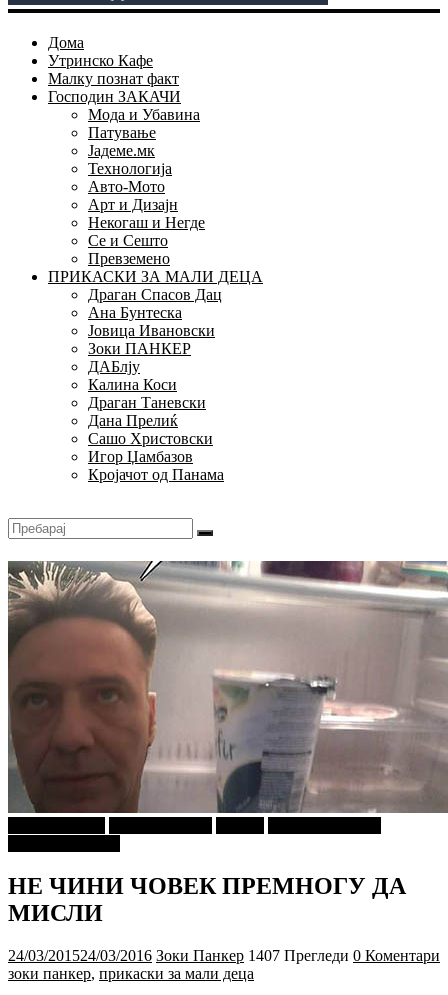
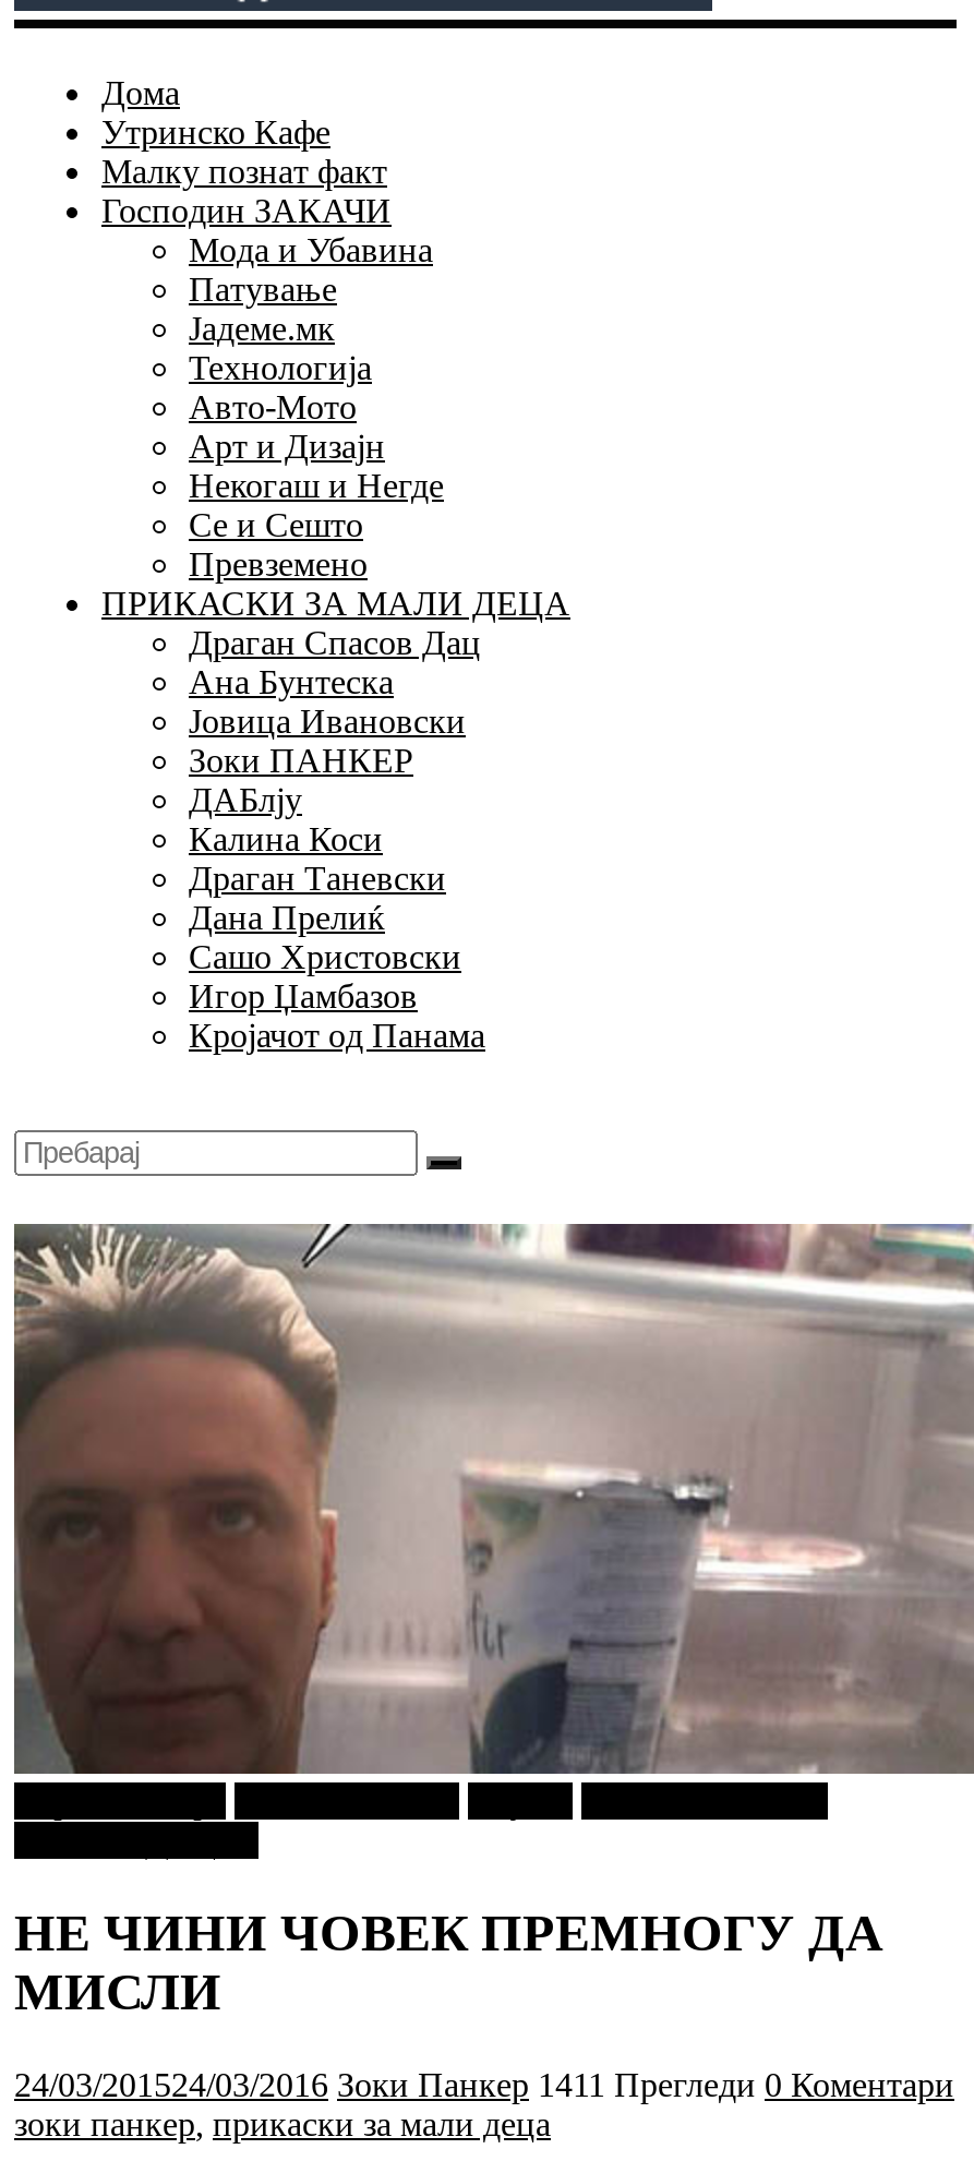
- 24/03/201524/03/2016 Зоки Панкер 1407 Прегледи 0 Коментари
+ 24/03/201524/03/2016 Зоки Панкер 1411 Прегледи 0 Коментари
